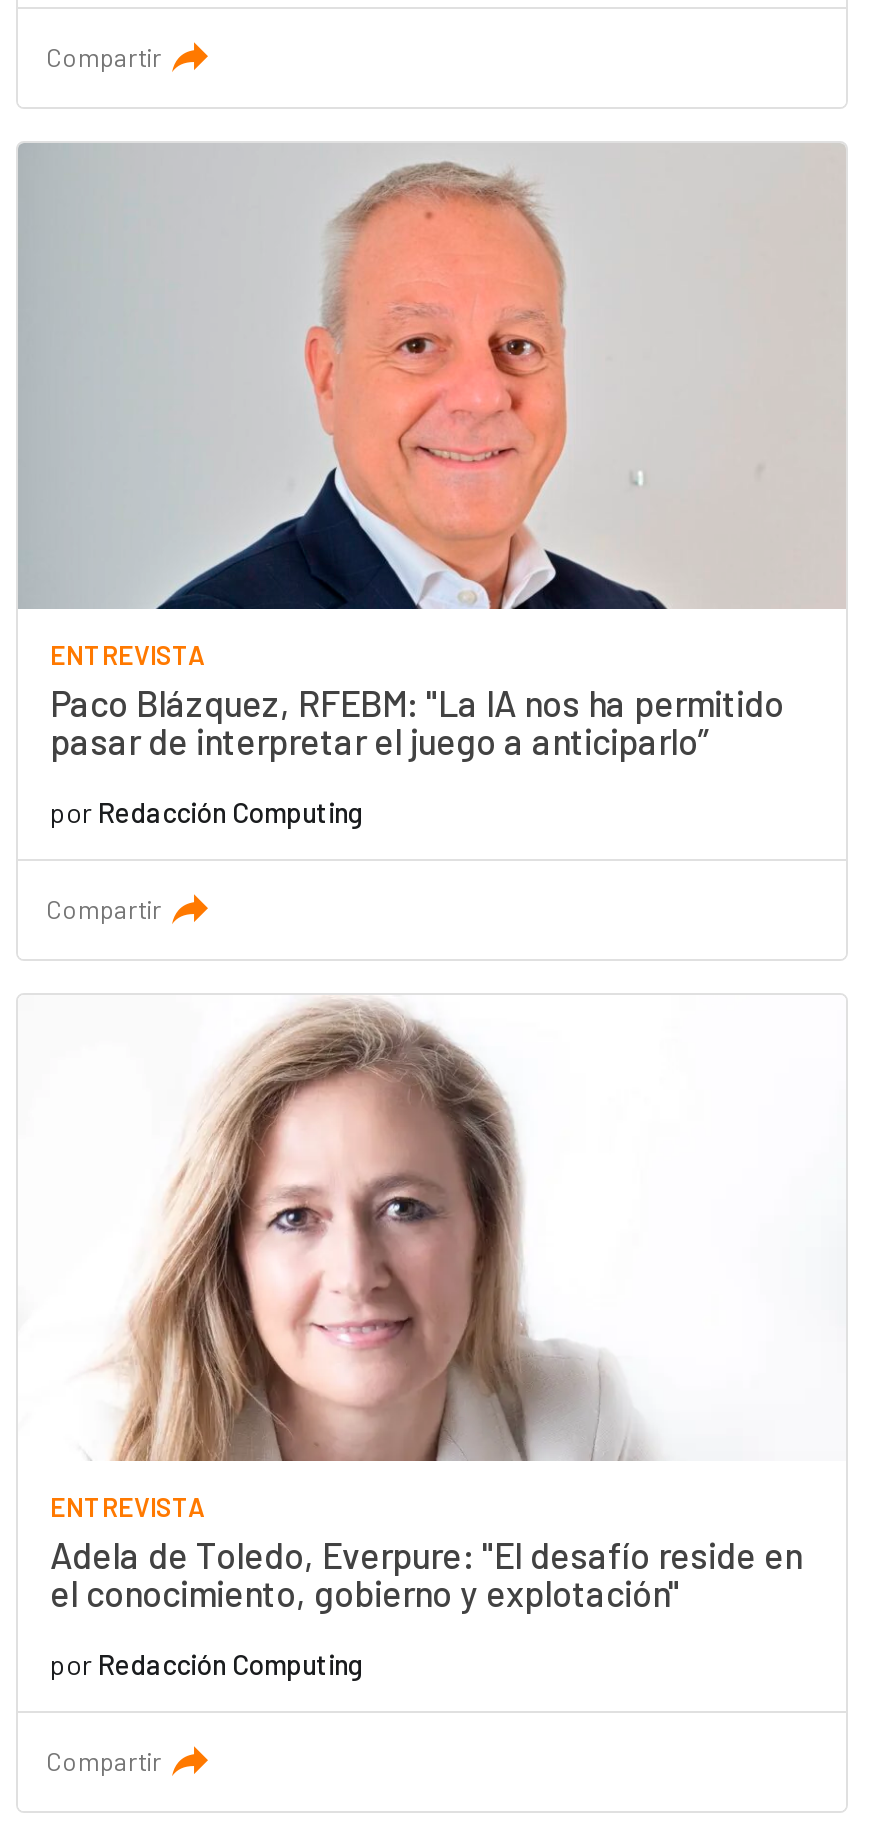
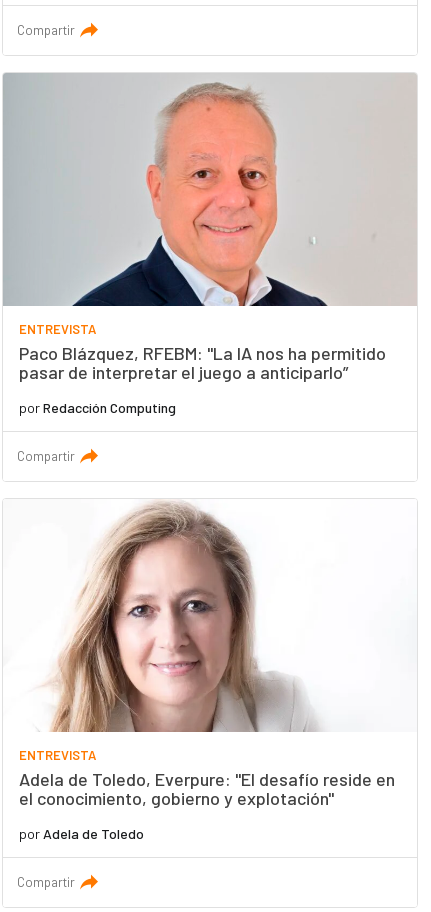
- por Redacción Computing
+ por Adela de Toledo
